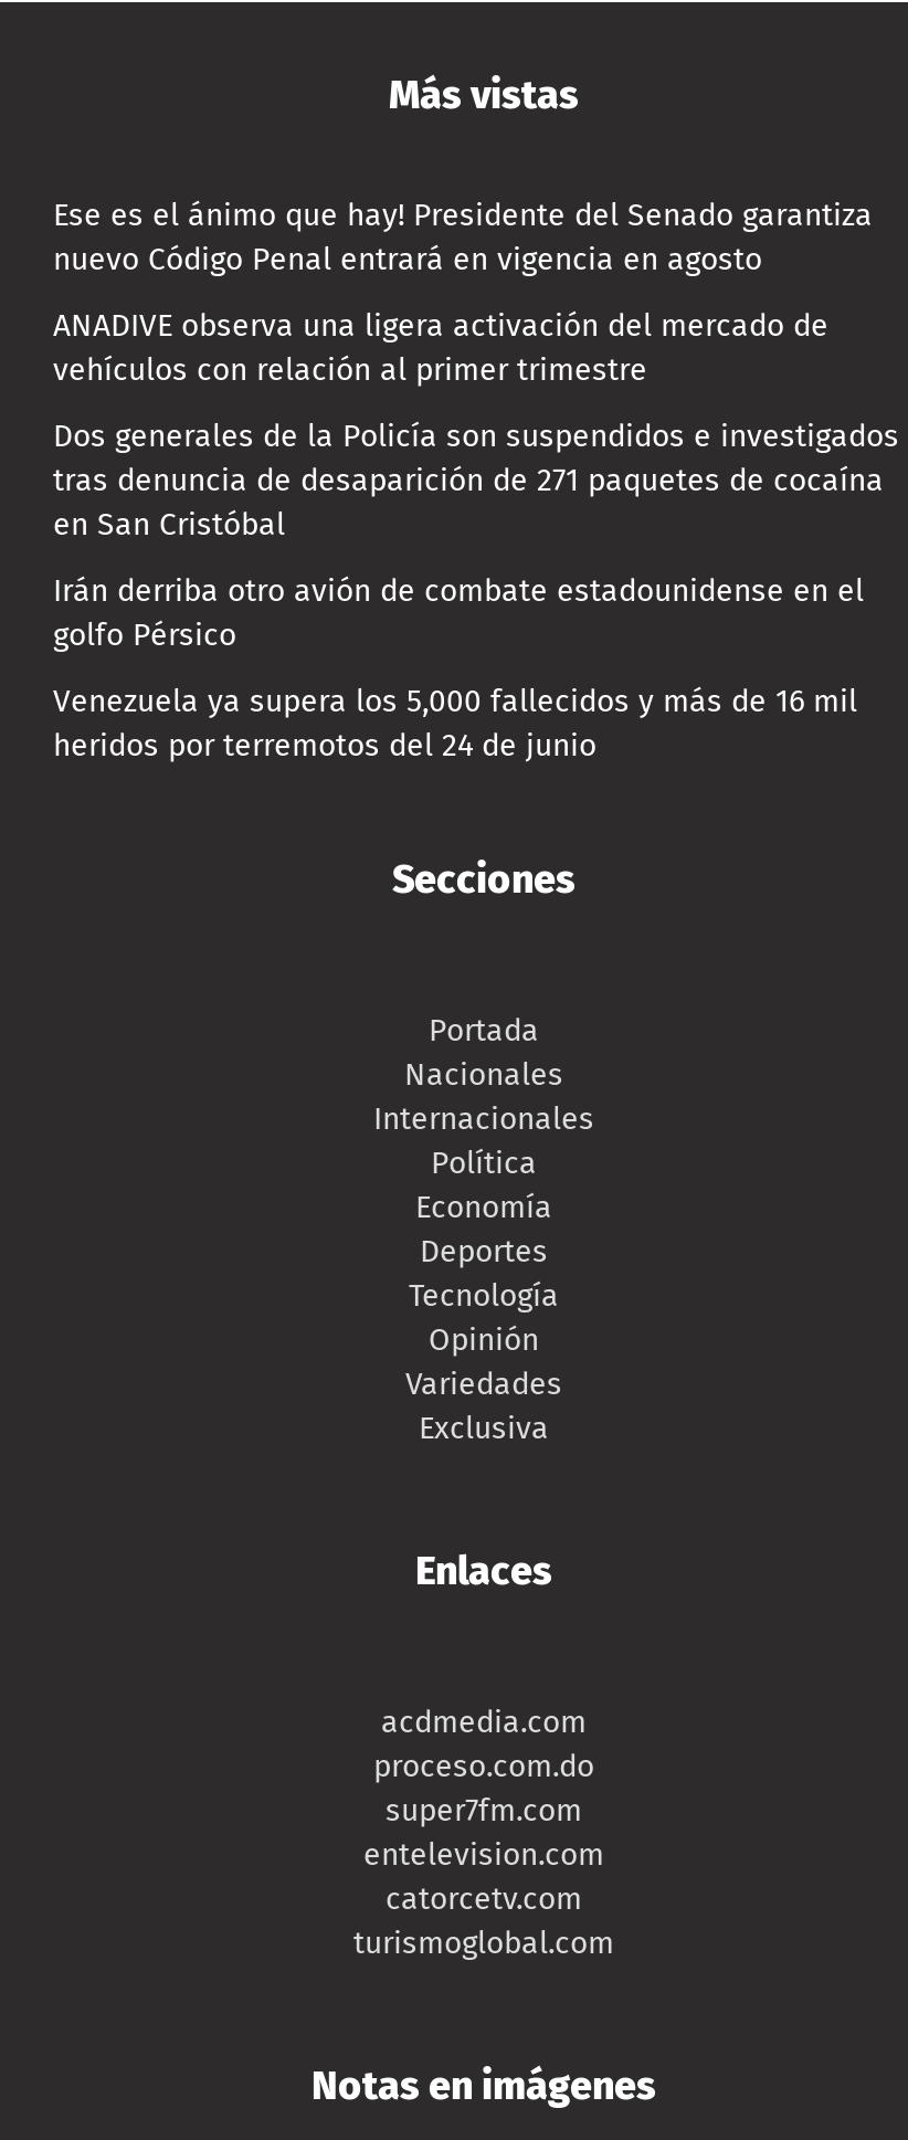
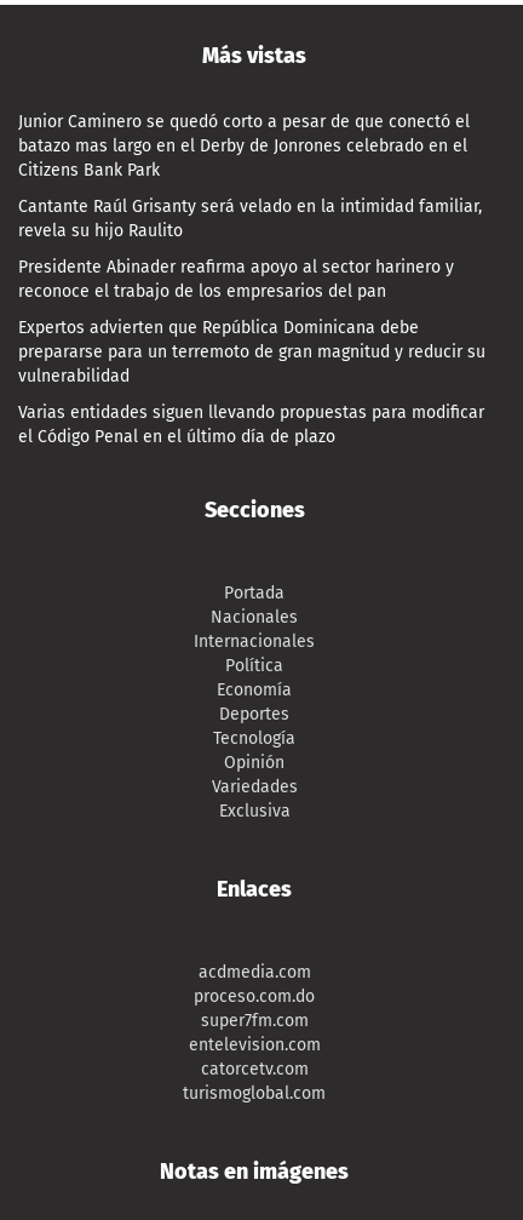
- Ese es el ánimo que hay! Presidente del Senado garantiza
- nuevo Código Penal entrará en vigencia en agosto
+ Junior Caminero se quedó corto a pesar de que conectó el
+ batazo mas largo en el Derby de Jonrones celebrado en el
+ Citizens Bank Park

- ANADIVE observa una ligera activación del mercado de
- vehículos con relación al primer trimestre
+ Cantante Raúl Grisanty será velado en la intimidad familiar,
+ revela su hijo Raulito

- Dos generales de la Policía son suspendidos e investigados
- tras denuncia de desaparición de 271 paquetes de cocaína
- en San Cristóbal
+ Presidente Abinader reafirma apoyo al sector harinero y
+ reconoce el trabajo de los empresarios del pan

- Irán derriba otro avión de combate estadounidense en el
- golfo Pérsico
+ Expertos advierten que República Dominicana debe
+ prepararse para un terremoto de gran magnitud y reducir su
+ vulnerabilidad

- Venezuela ya supera los 5,000 fallecidos y más de 16 mil
- heridos por terremotos del 24 de junio
+ Varias entidades siguen llevando propuestas para modificar
+ el Código Penal en el último día de plazo
